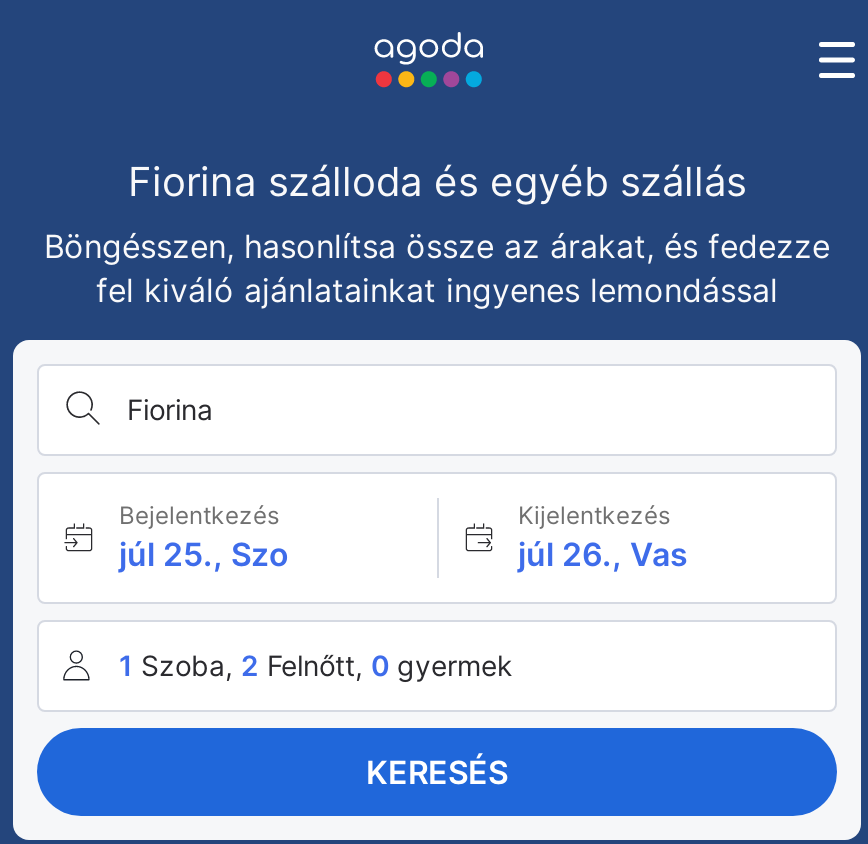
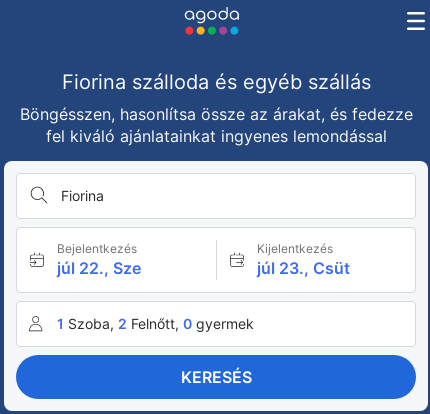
- júl 25., Szo
+ júl 22., Sze

- júl 26., Vas
+ júl 23., Csüt
